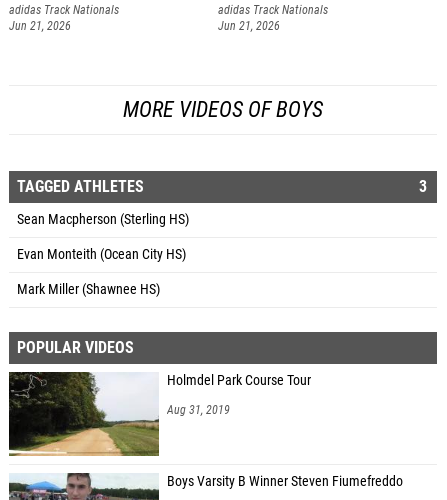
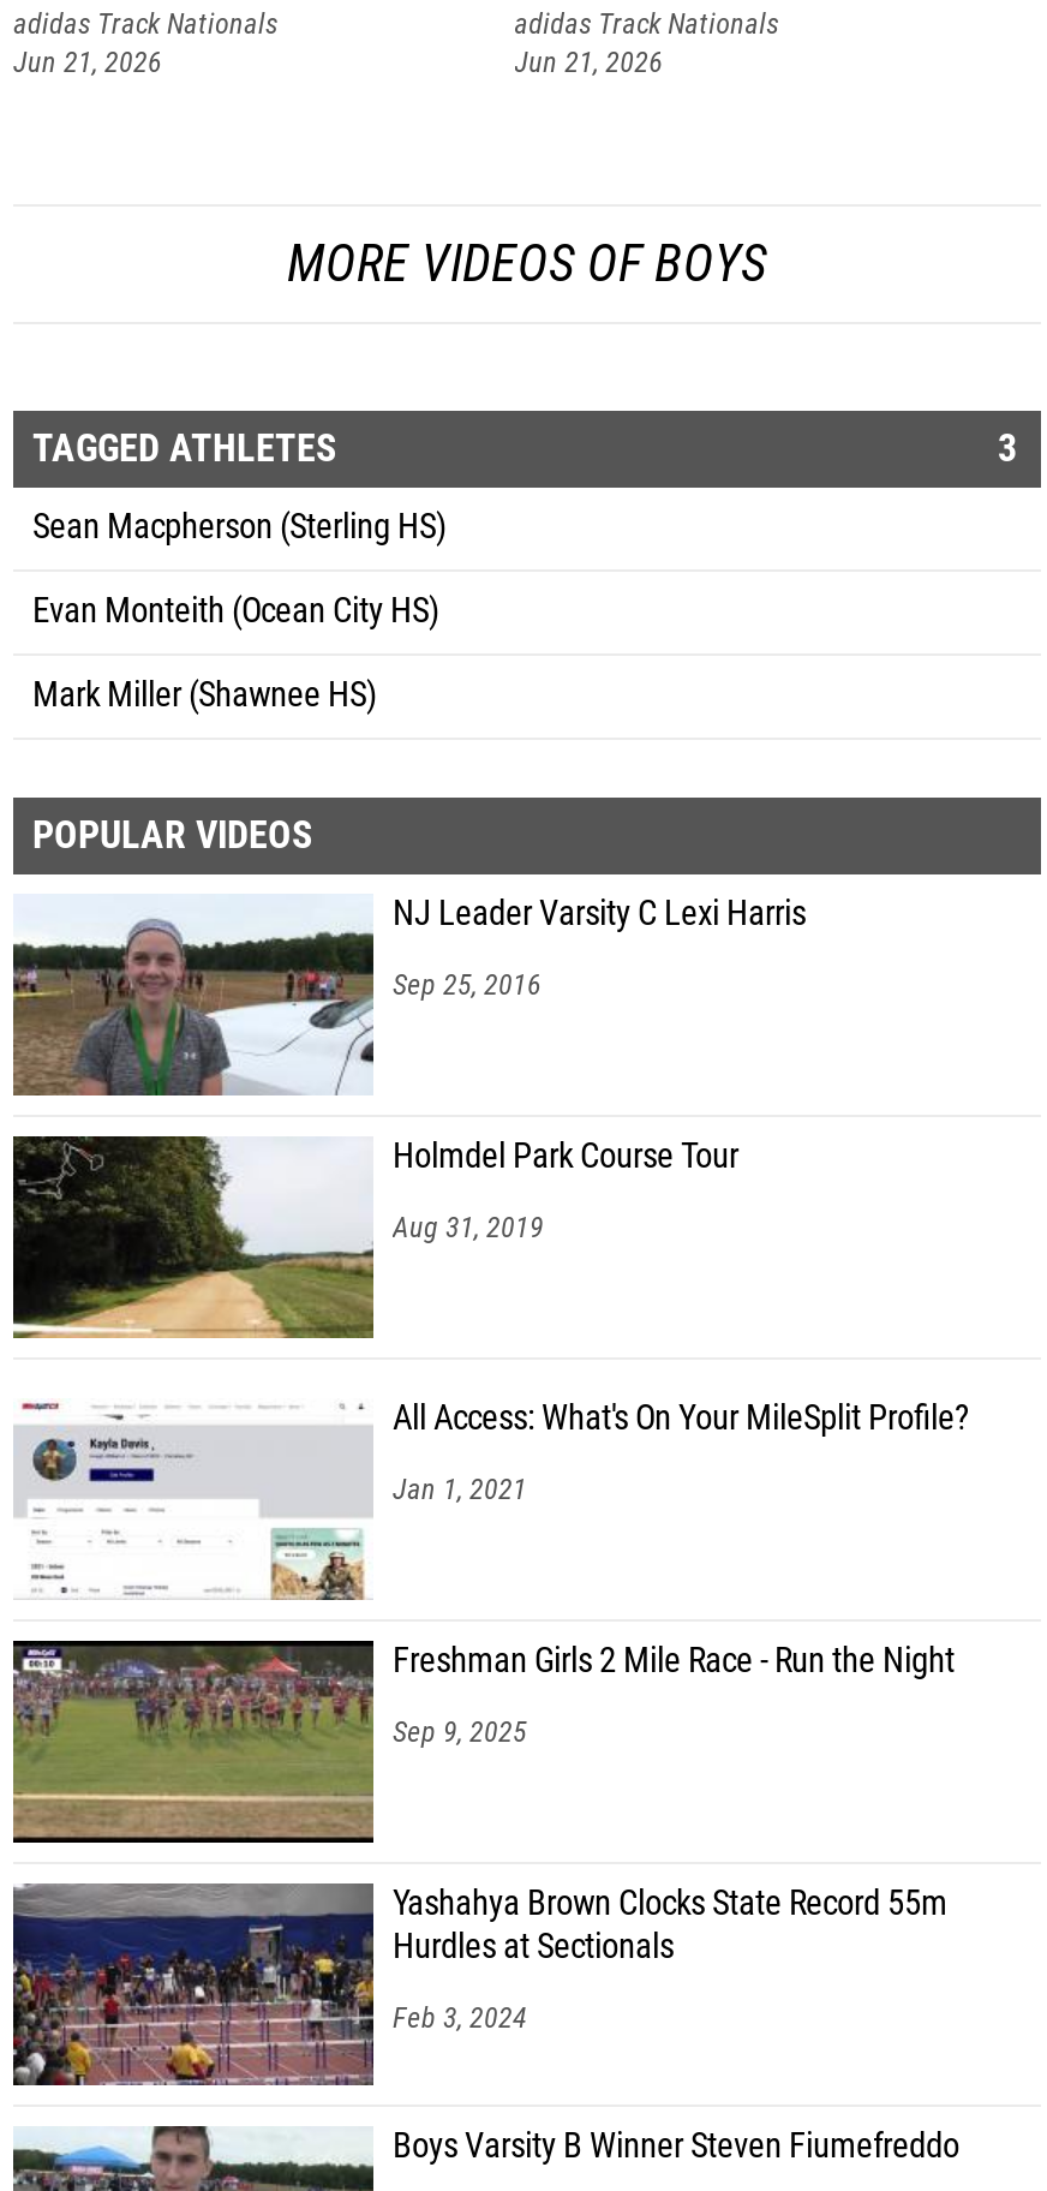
+ [image]
+ NJ Leader Varsity C Lexi Harris
+ Sep 25, 2016

+ [image]
+ All Access: What's On Your MileSplit Profile?
+ Jan 1, 2021

+ [image]
+ Freshman Girls 2 Mile Race - Run the Night
+ Sep 9, 2025

+ [image]
+ Yashahya Brown Clocks State Record 55m
+ Hurdles at Sectionals
+ Feb 3, 2024
